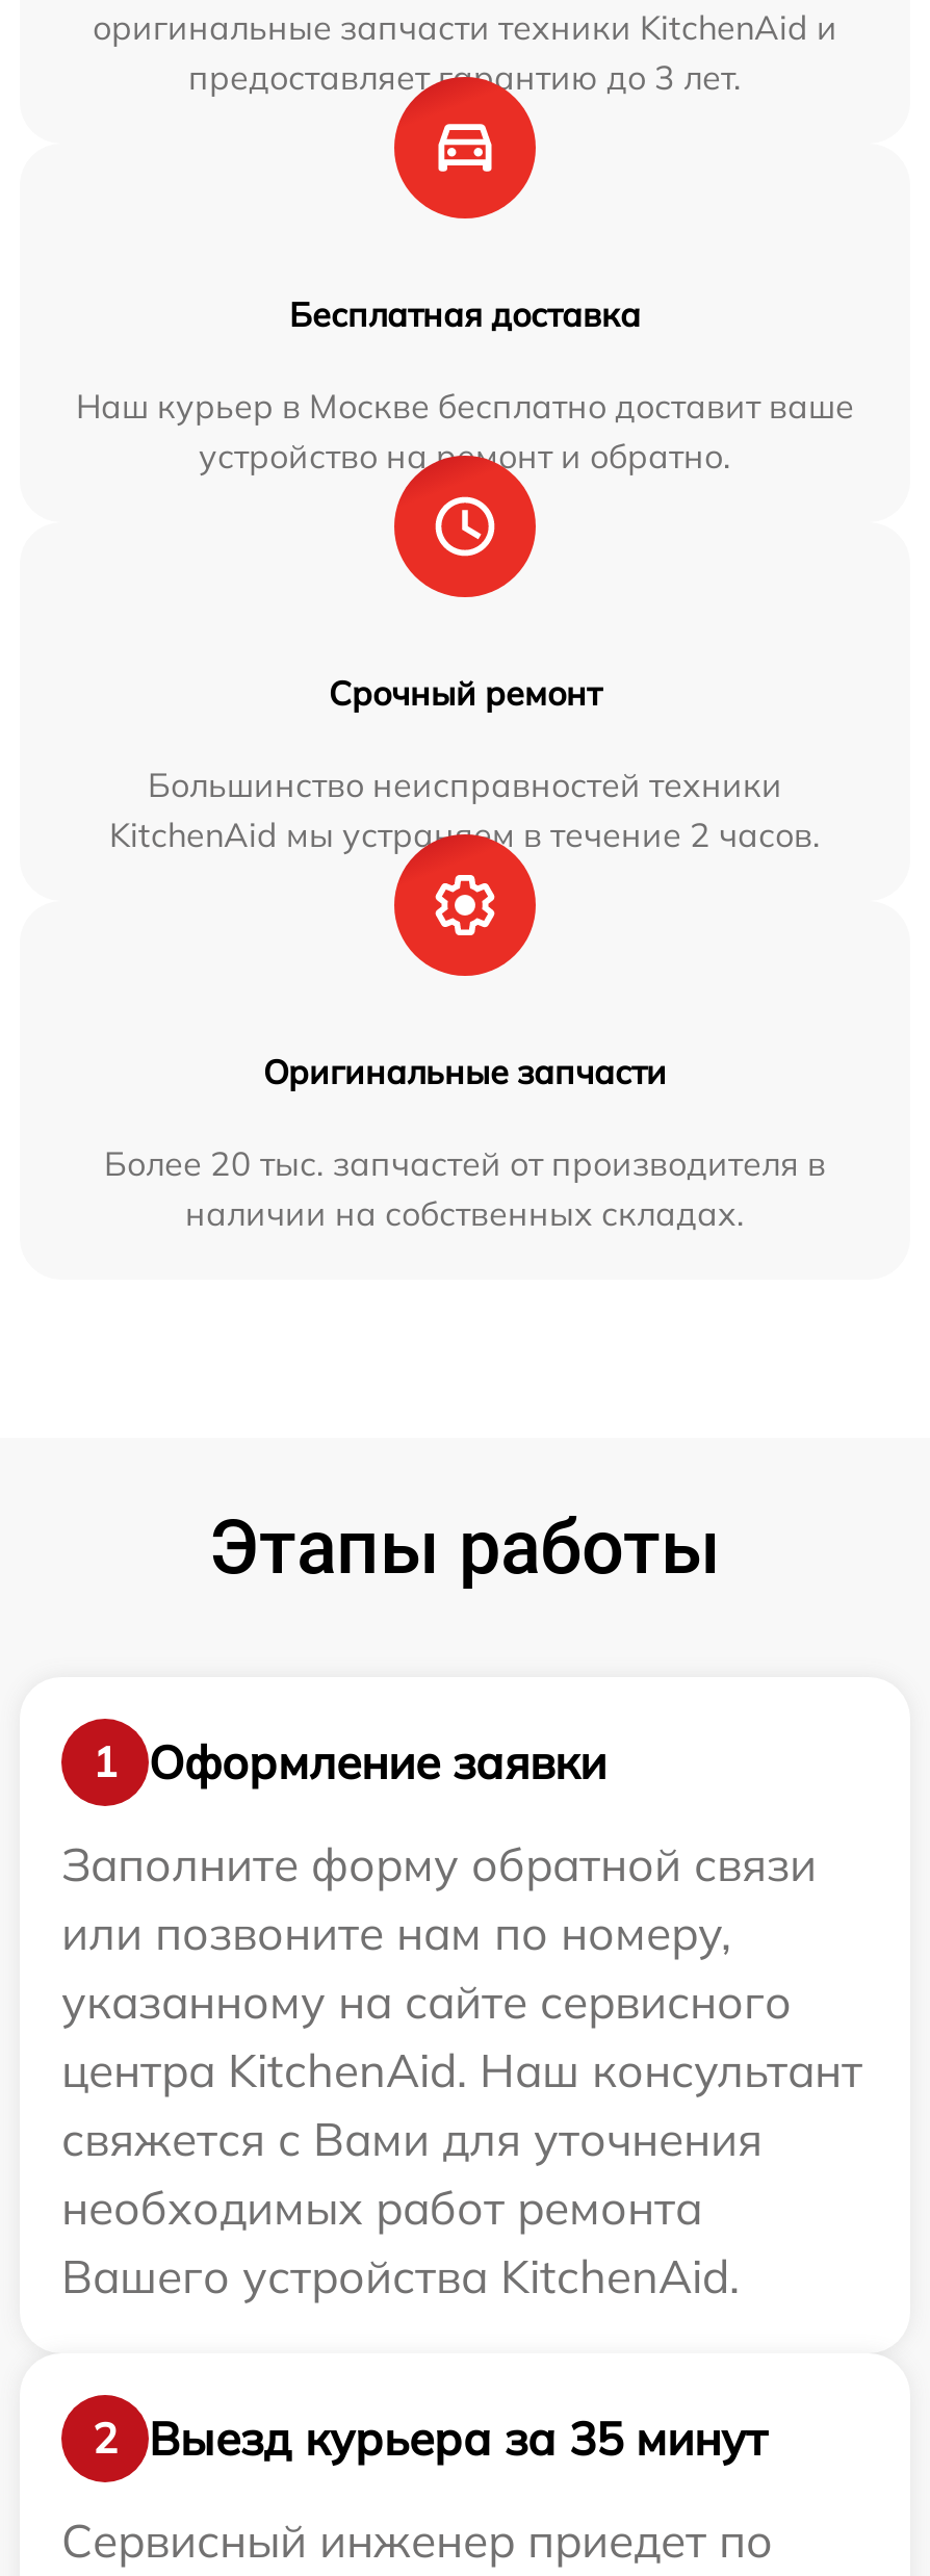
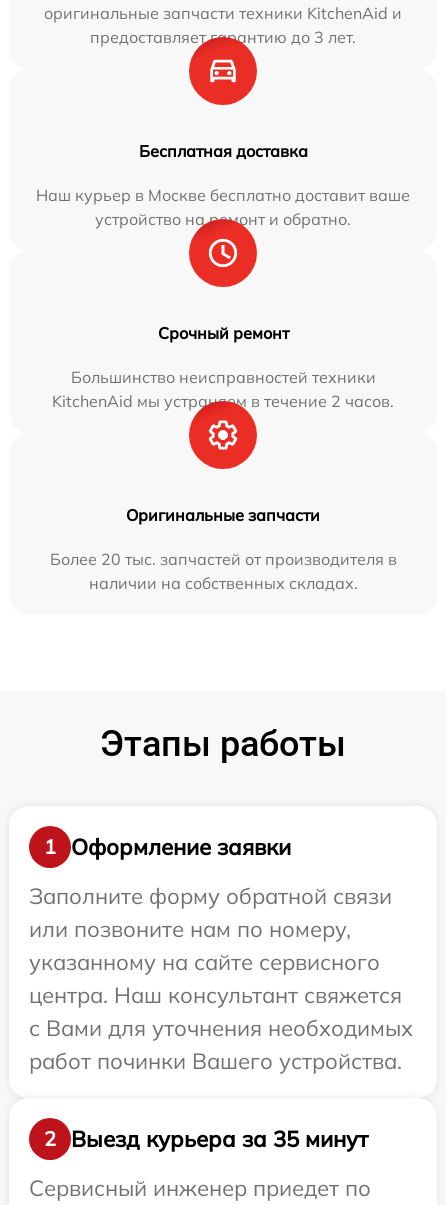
- центра KitchenAid. Наш консультант
- свяжется с Вами для уточнения
- необходимых работ ремонта
- Вашего устройства KitchenAid.
+ центра. Наш консультант свяжется
+ с Вами для уточнения необходимых
+ работ починки Вашего устройства.
